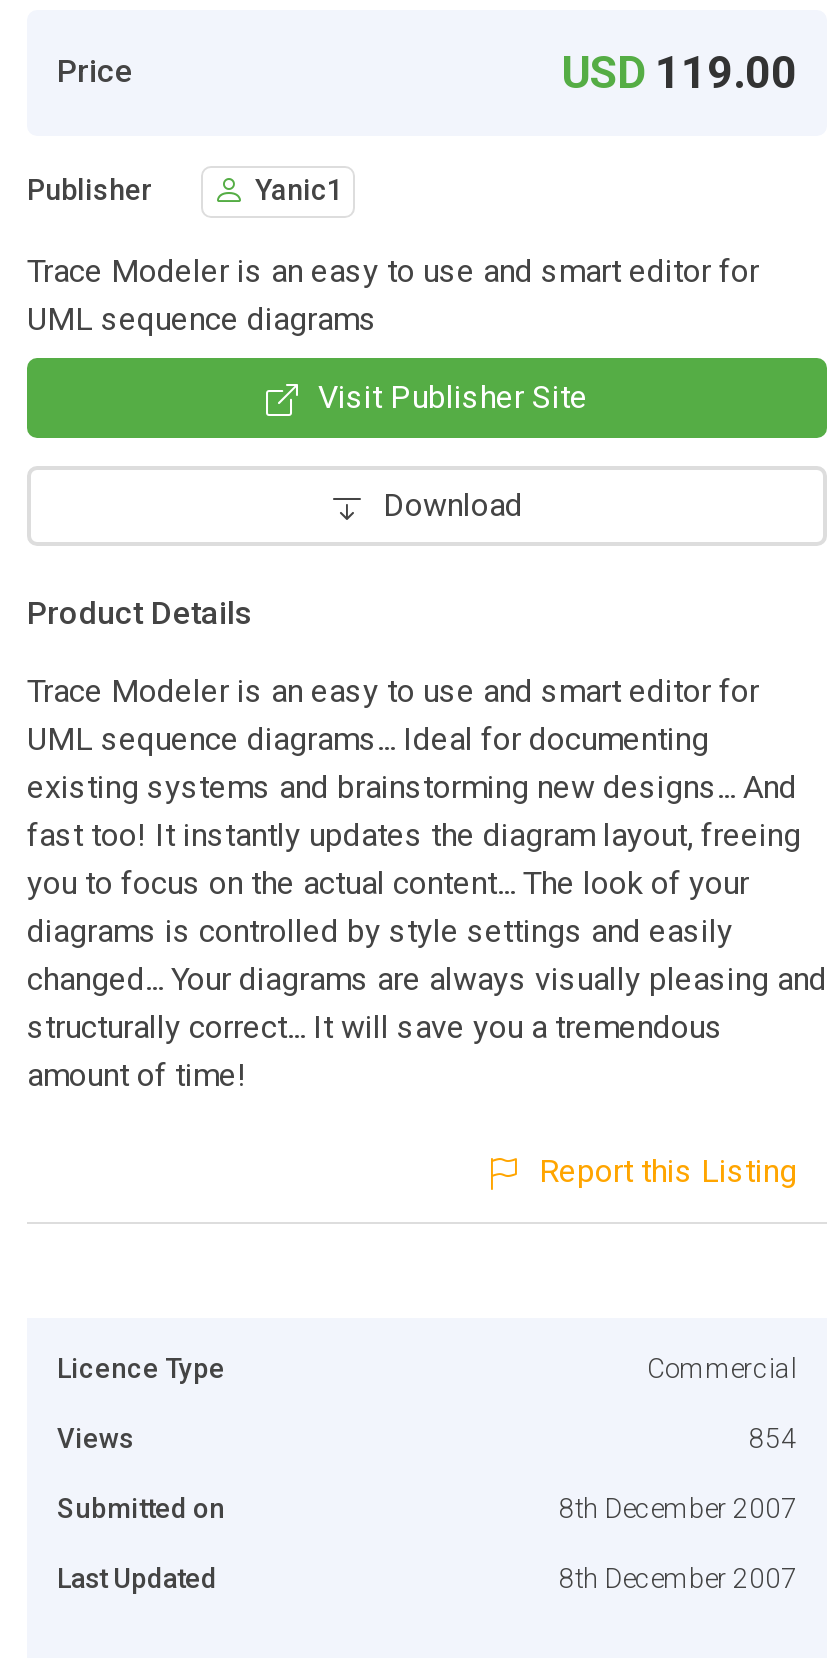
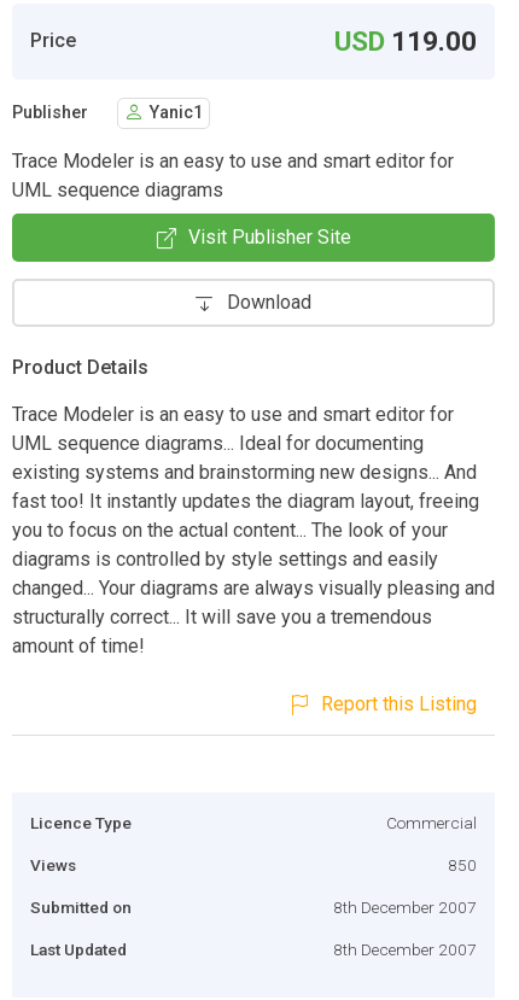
- 854
+ 850
